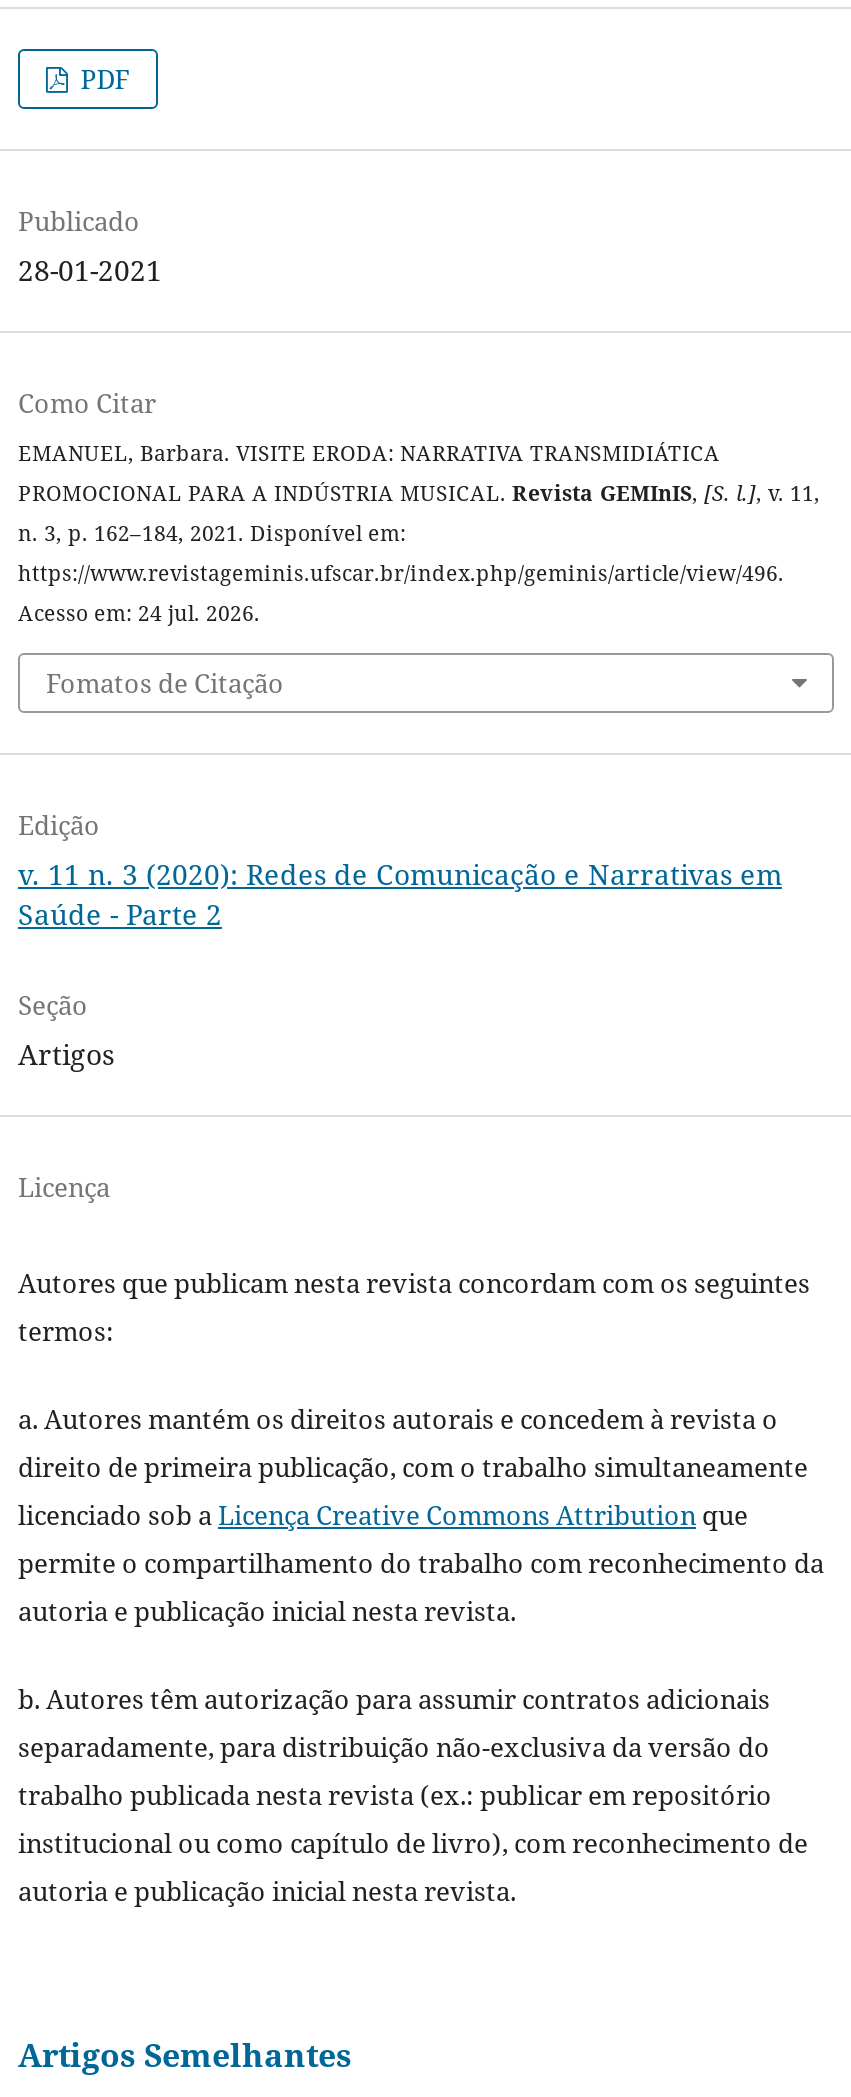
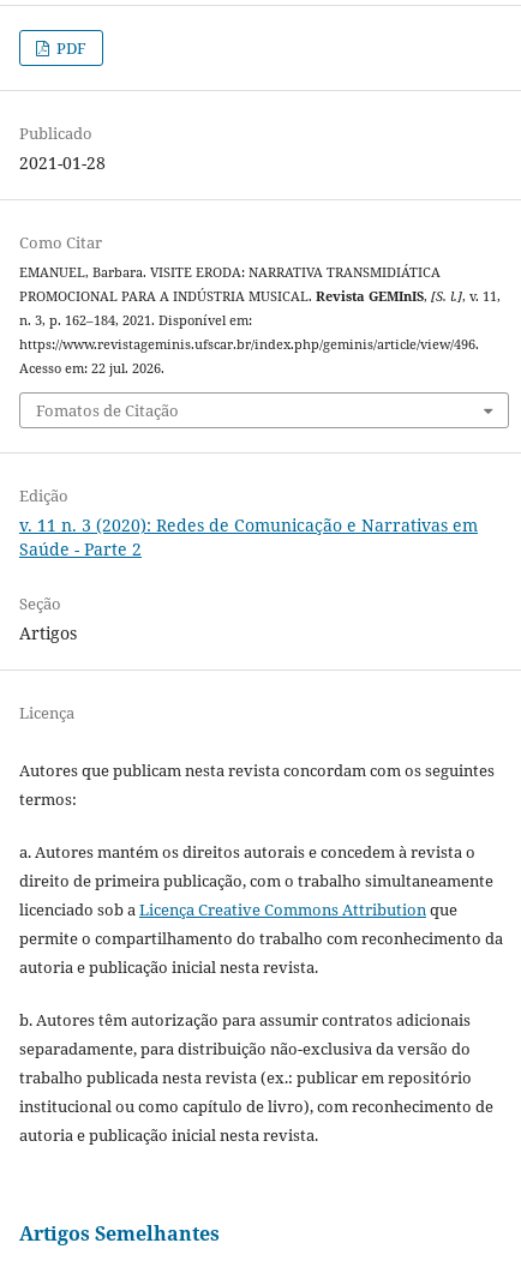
- 28-01-2021
+ 2021-01-28

- Acesso em: 24 jul. 2026.
+ Acesso em: 22 jul. 2026.
